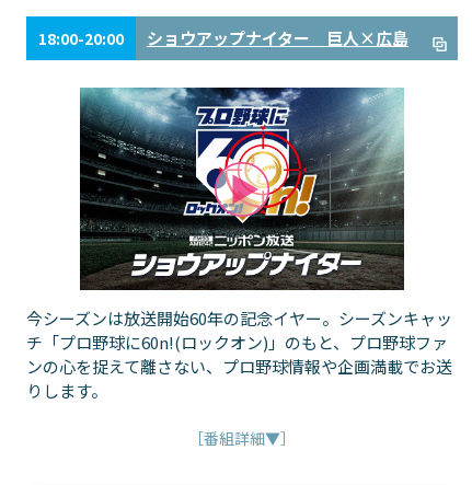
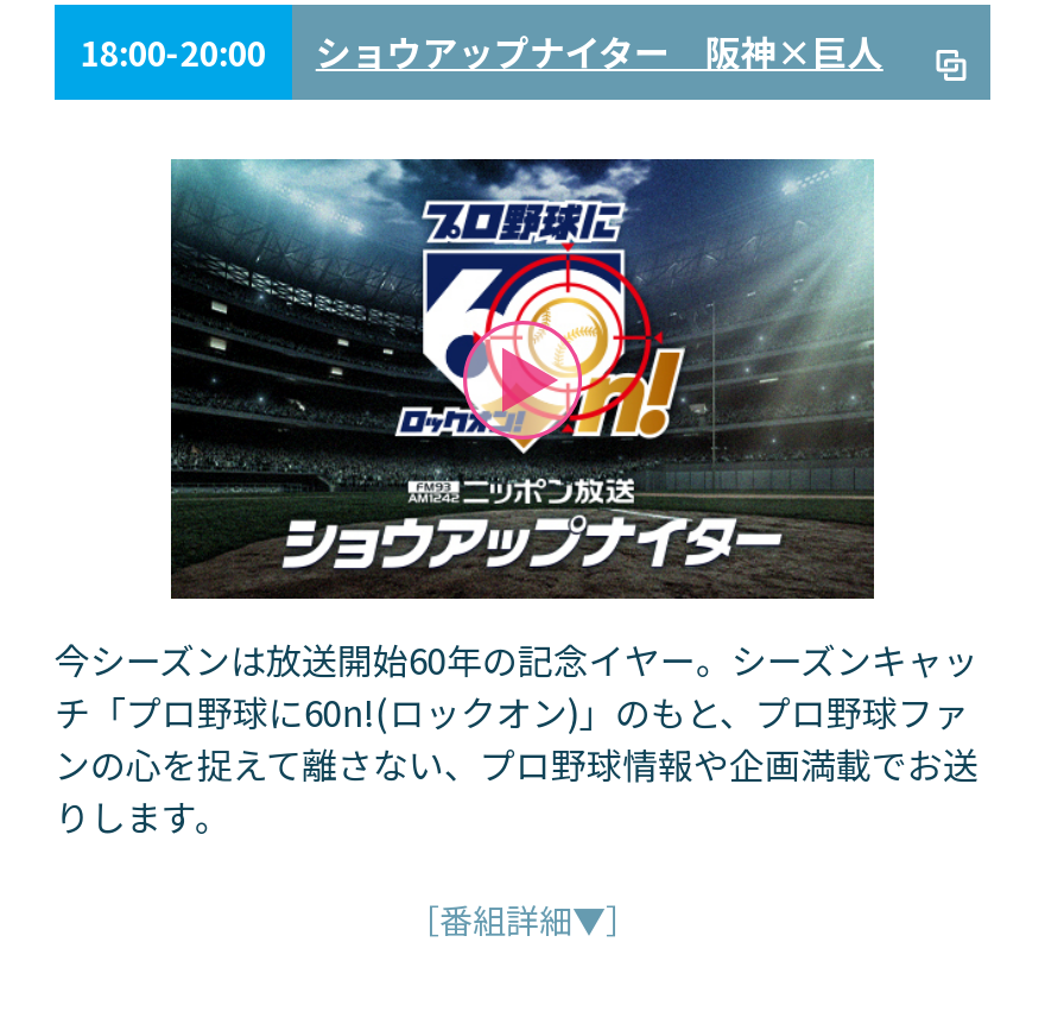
- ショウアップナイター 巨人×広島
+ ショウアップナイター 阪神×巨人
